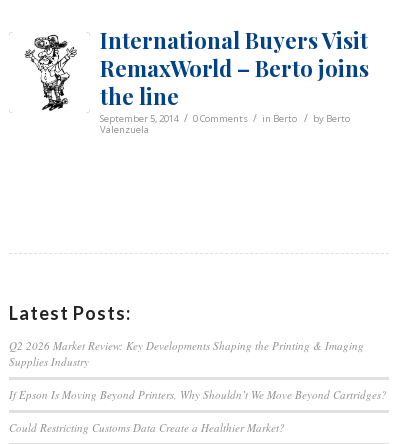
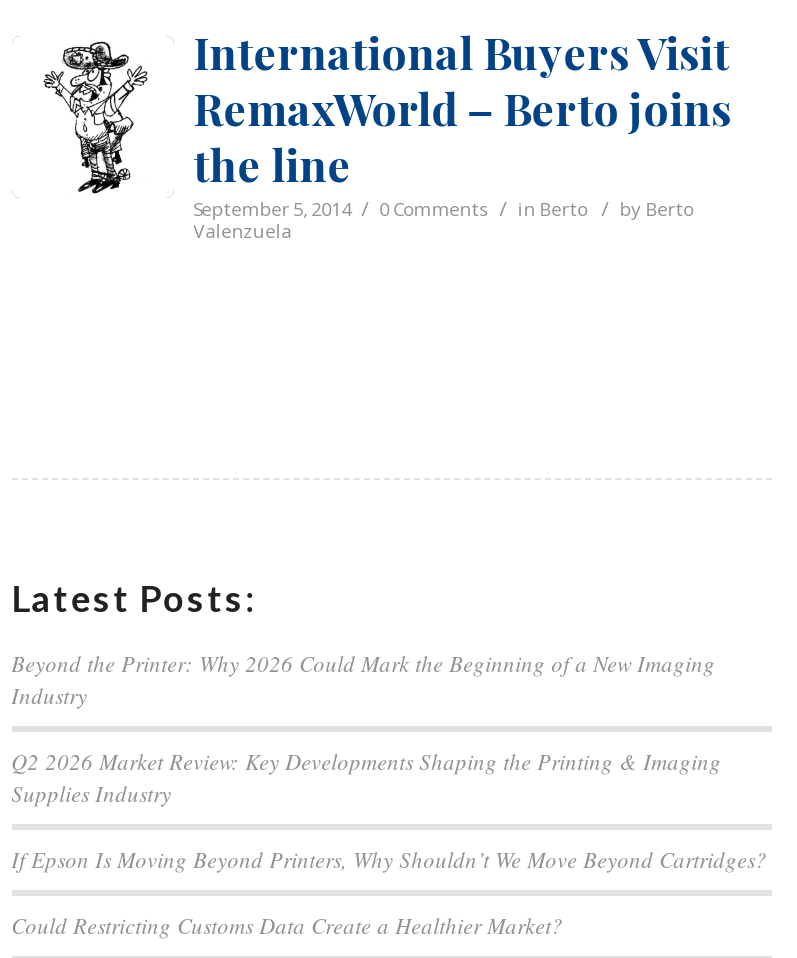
+ Beyond the Printer: Why 2026 Could Mark the Beginning of a New Imaging
+ Industry
